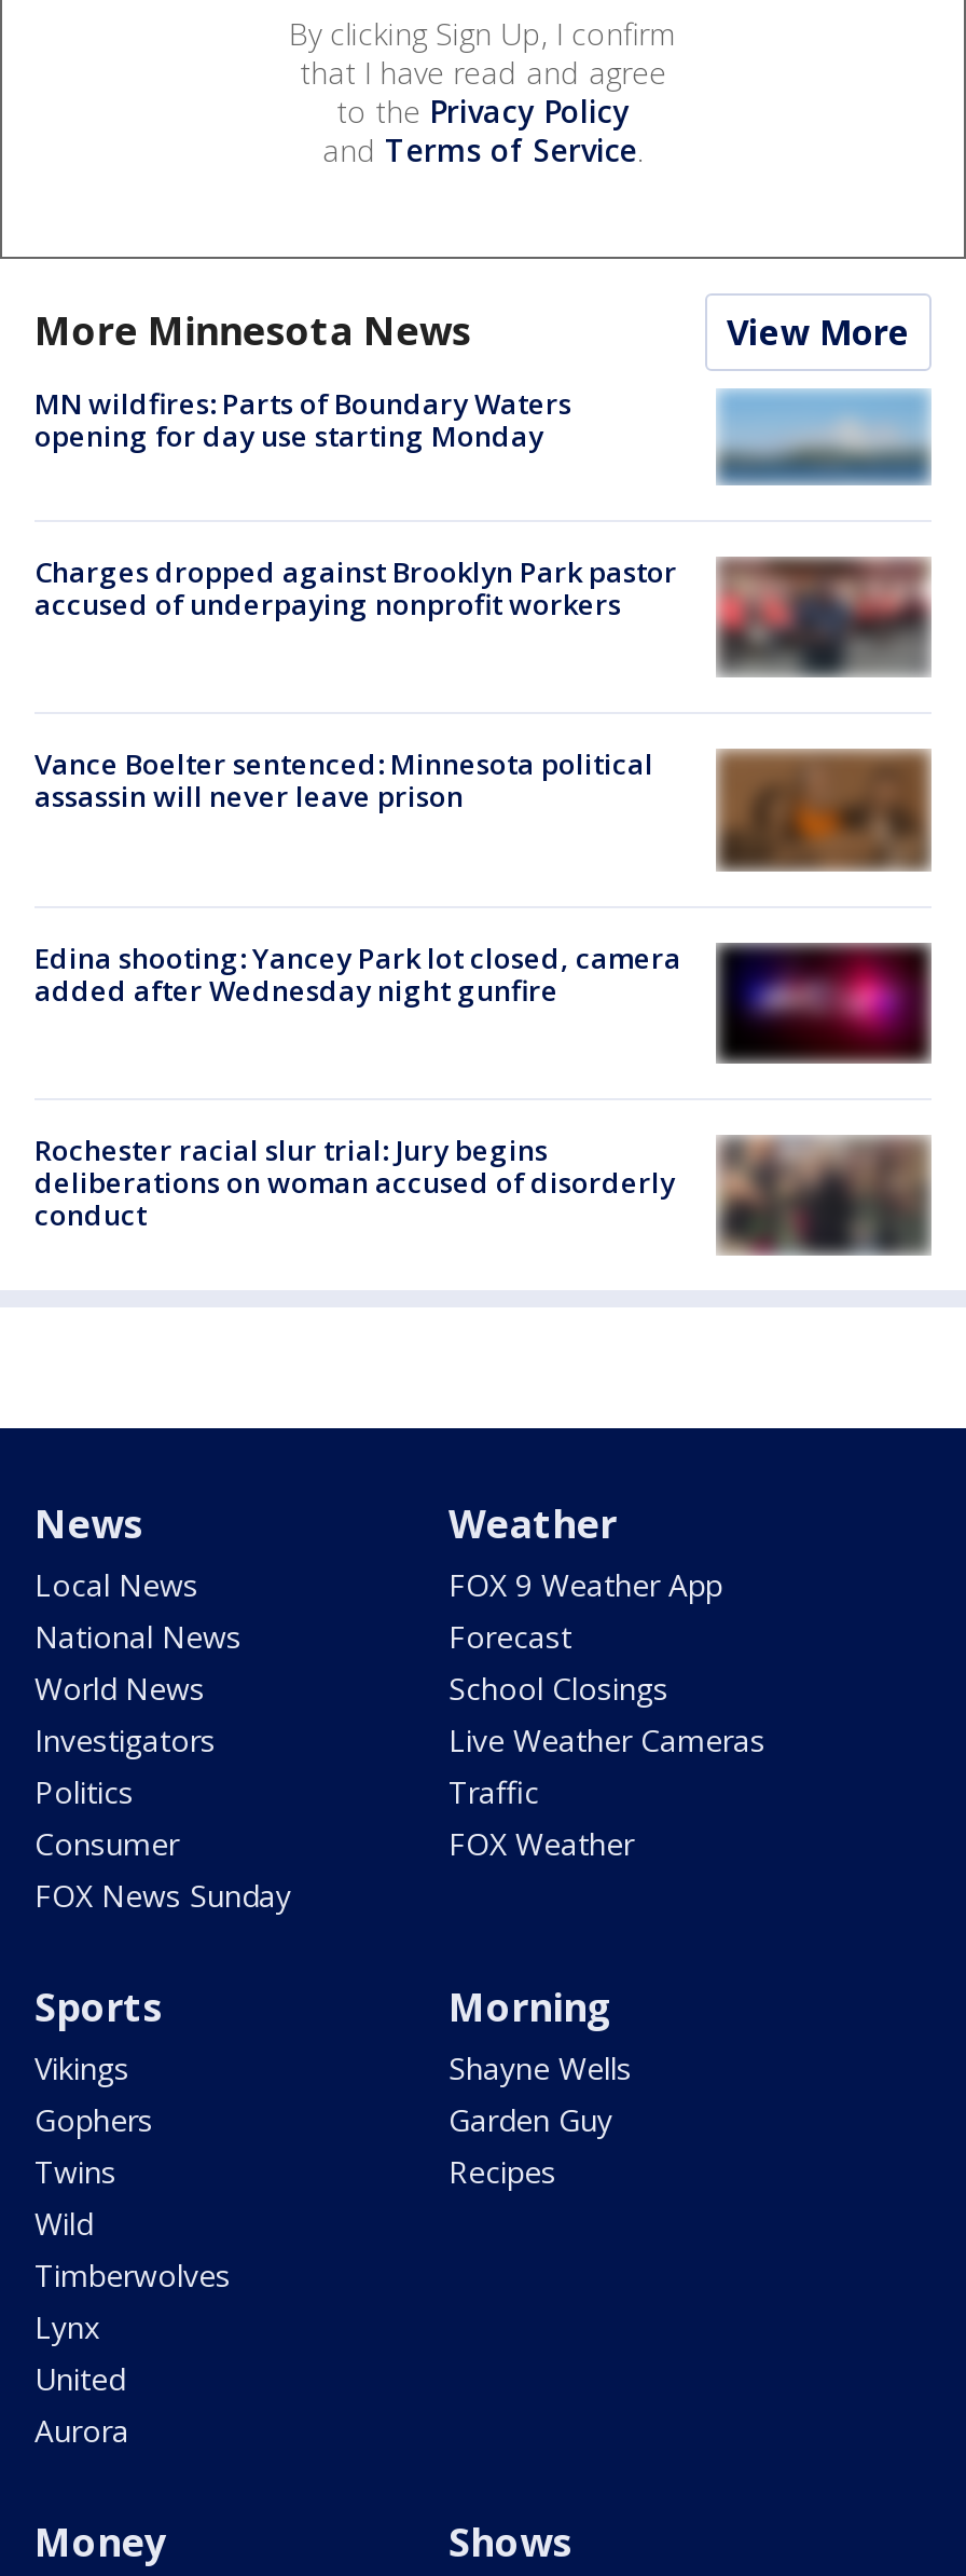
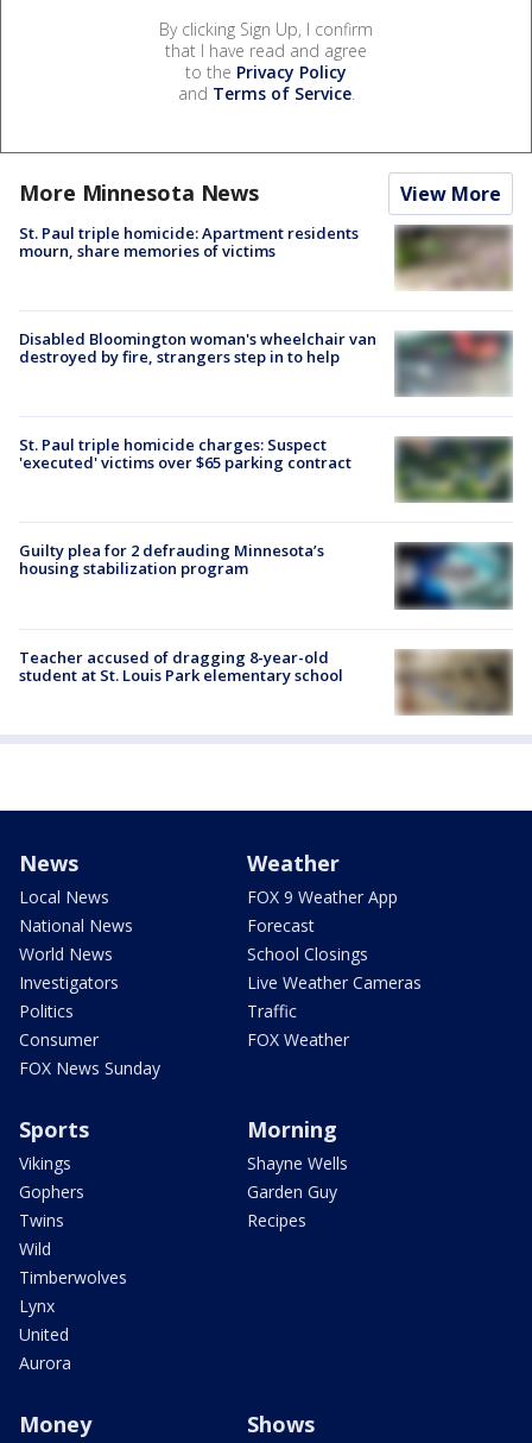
- MN wildfires: Parts of Boundary Waters
- opening for day use starting Monday
+ St. Paul triple homicide: Apartment residents
+ mourn, share memories of victims

- [image]
+ [image]

- [image]
- Charges dropped against Brooklyn Park pastor
- accused of underpaying nonprofit workers
+ [image]
+ Disabled Bloomington woman's wheelchair van
+ destroyed by fire, strangers step in to help

- [image]
- Vance Boelter sentenced: Minnesota political
- assassin will never leave prison
+ [image]
+ St. Paul triple homicide charges: Suspect
+ 'executed' victims over $65 parking contract

- Edina shooting: Yancey Park lot closed, camera
- added after Wednesday night gunfire
+ Guilty plea for 2 defrauding Minnesota’s
+ housing stabilization program

- [image]
+ [image]

- Rochester racial slur trial: Jury begins
- deliberations on woman accused of disorderly
- conduct
+ Teacher accused of dragging 8-year-old
+ student at St. Louis Park elementary school

- [image]
+ [image]
